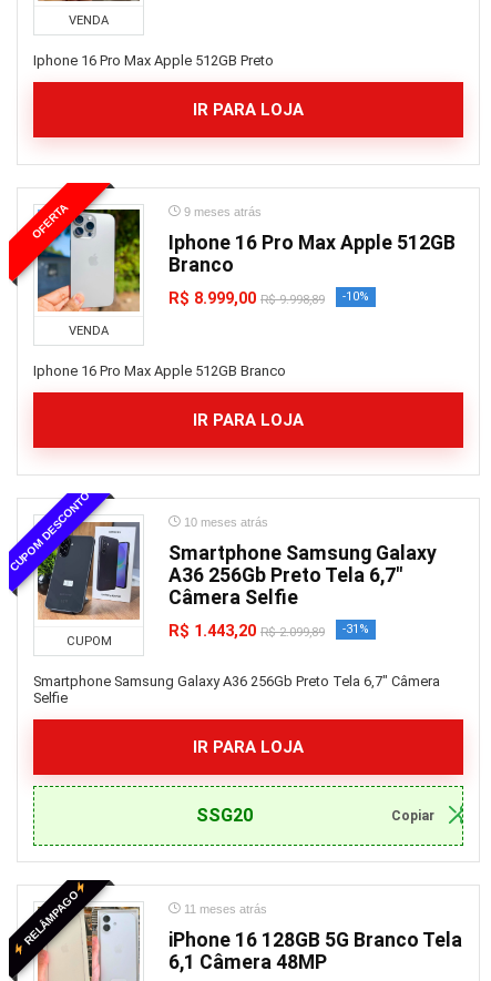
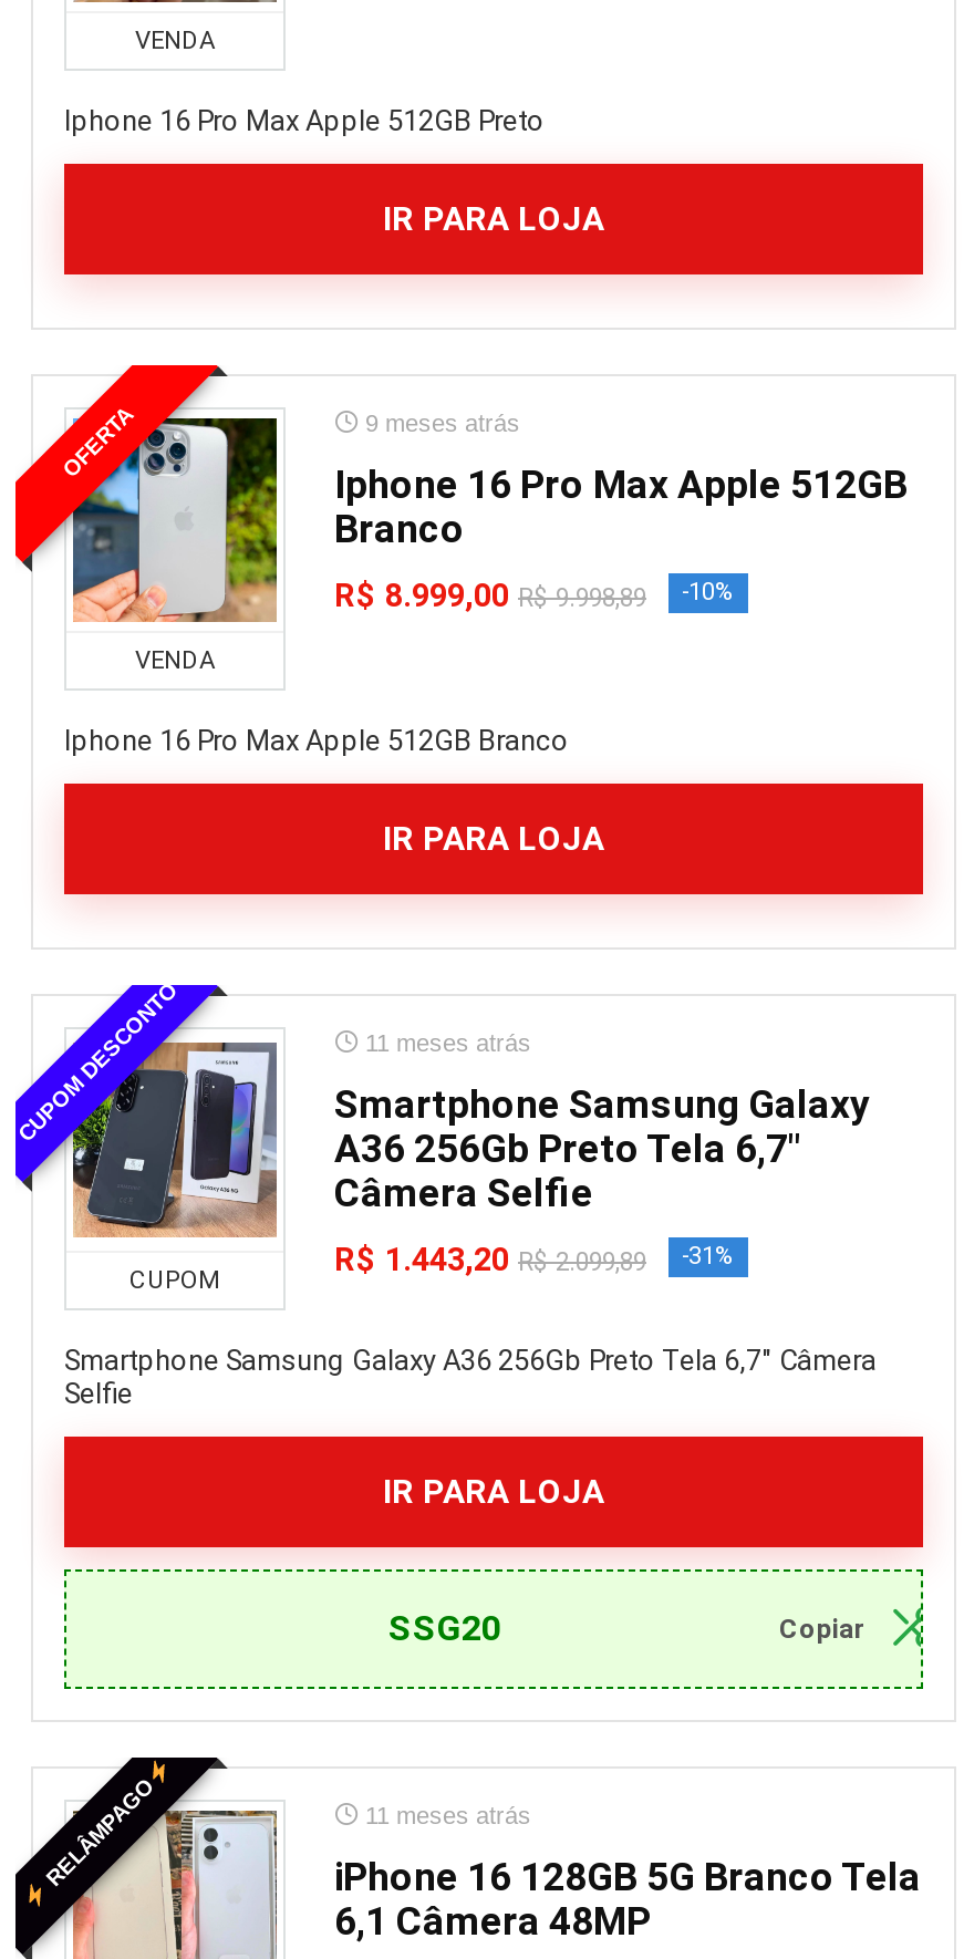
- 10 meses atrás
+ 11 meses atrás
